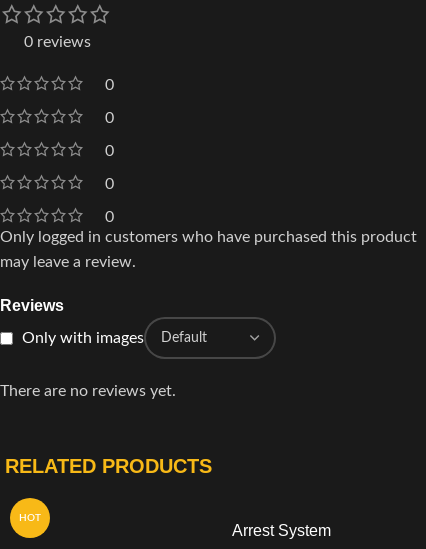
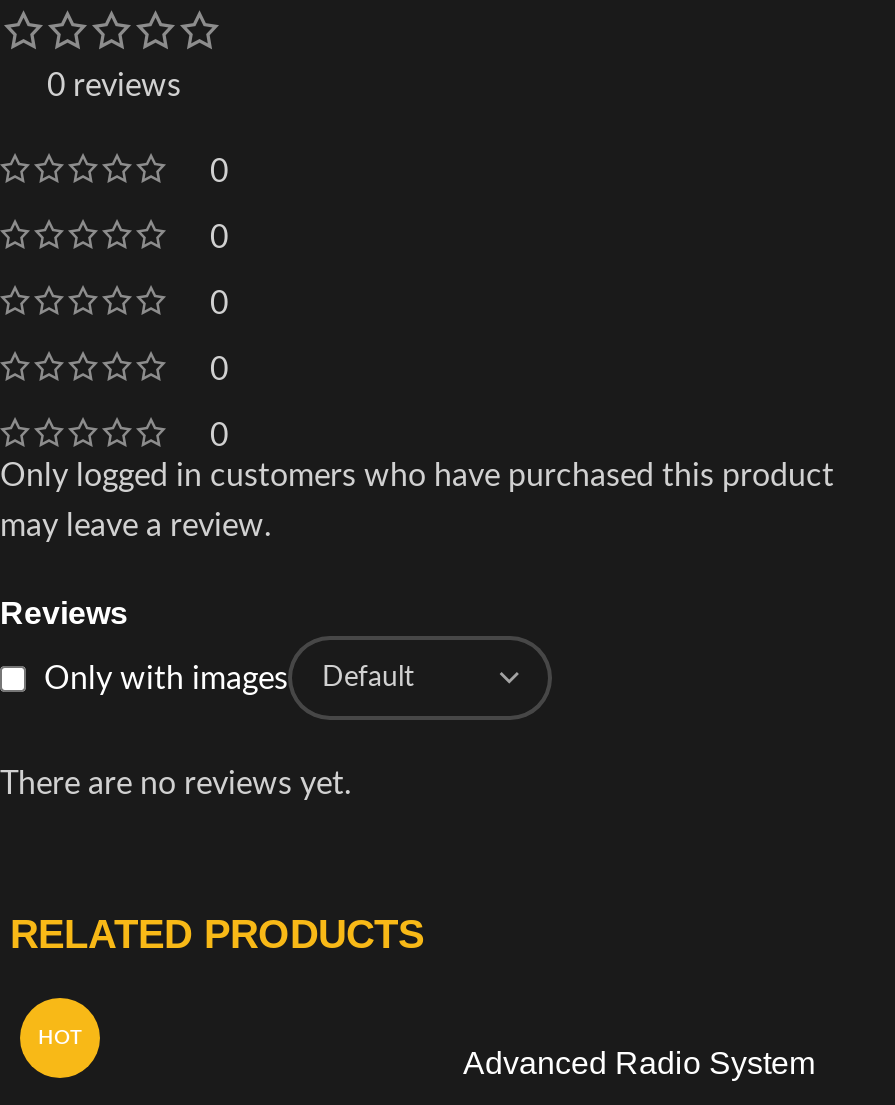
- Arrest System
+ Advanced Radio System
